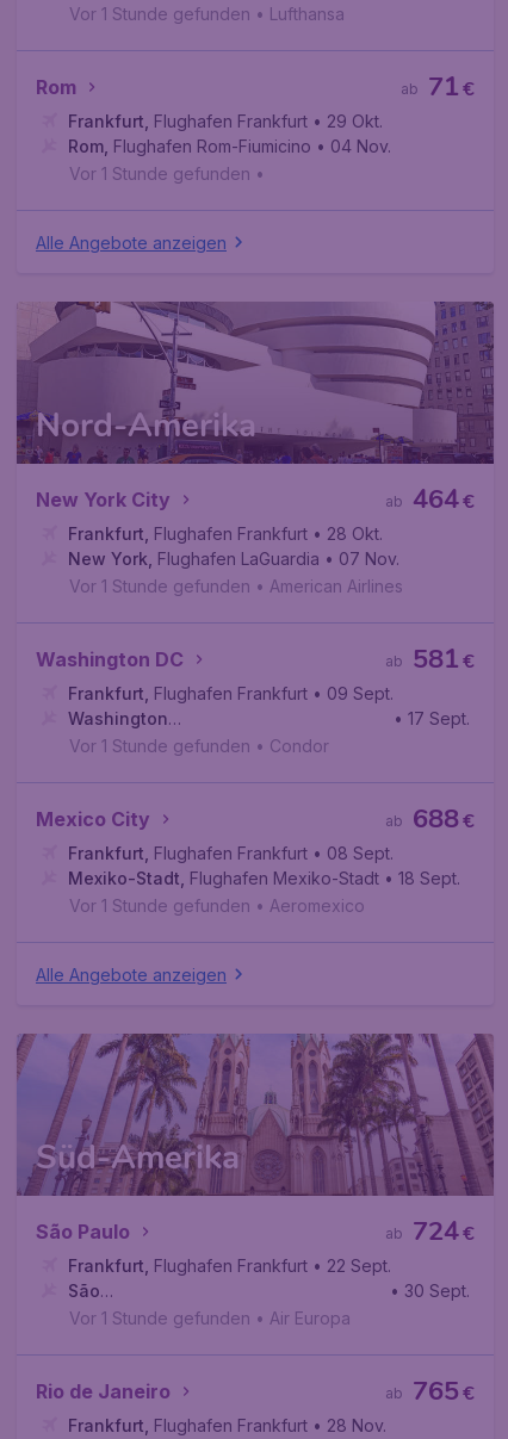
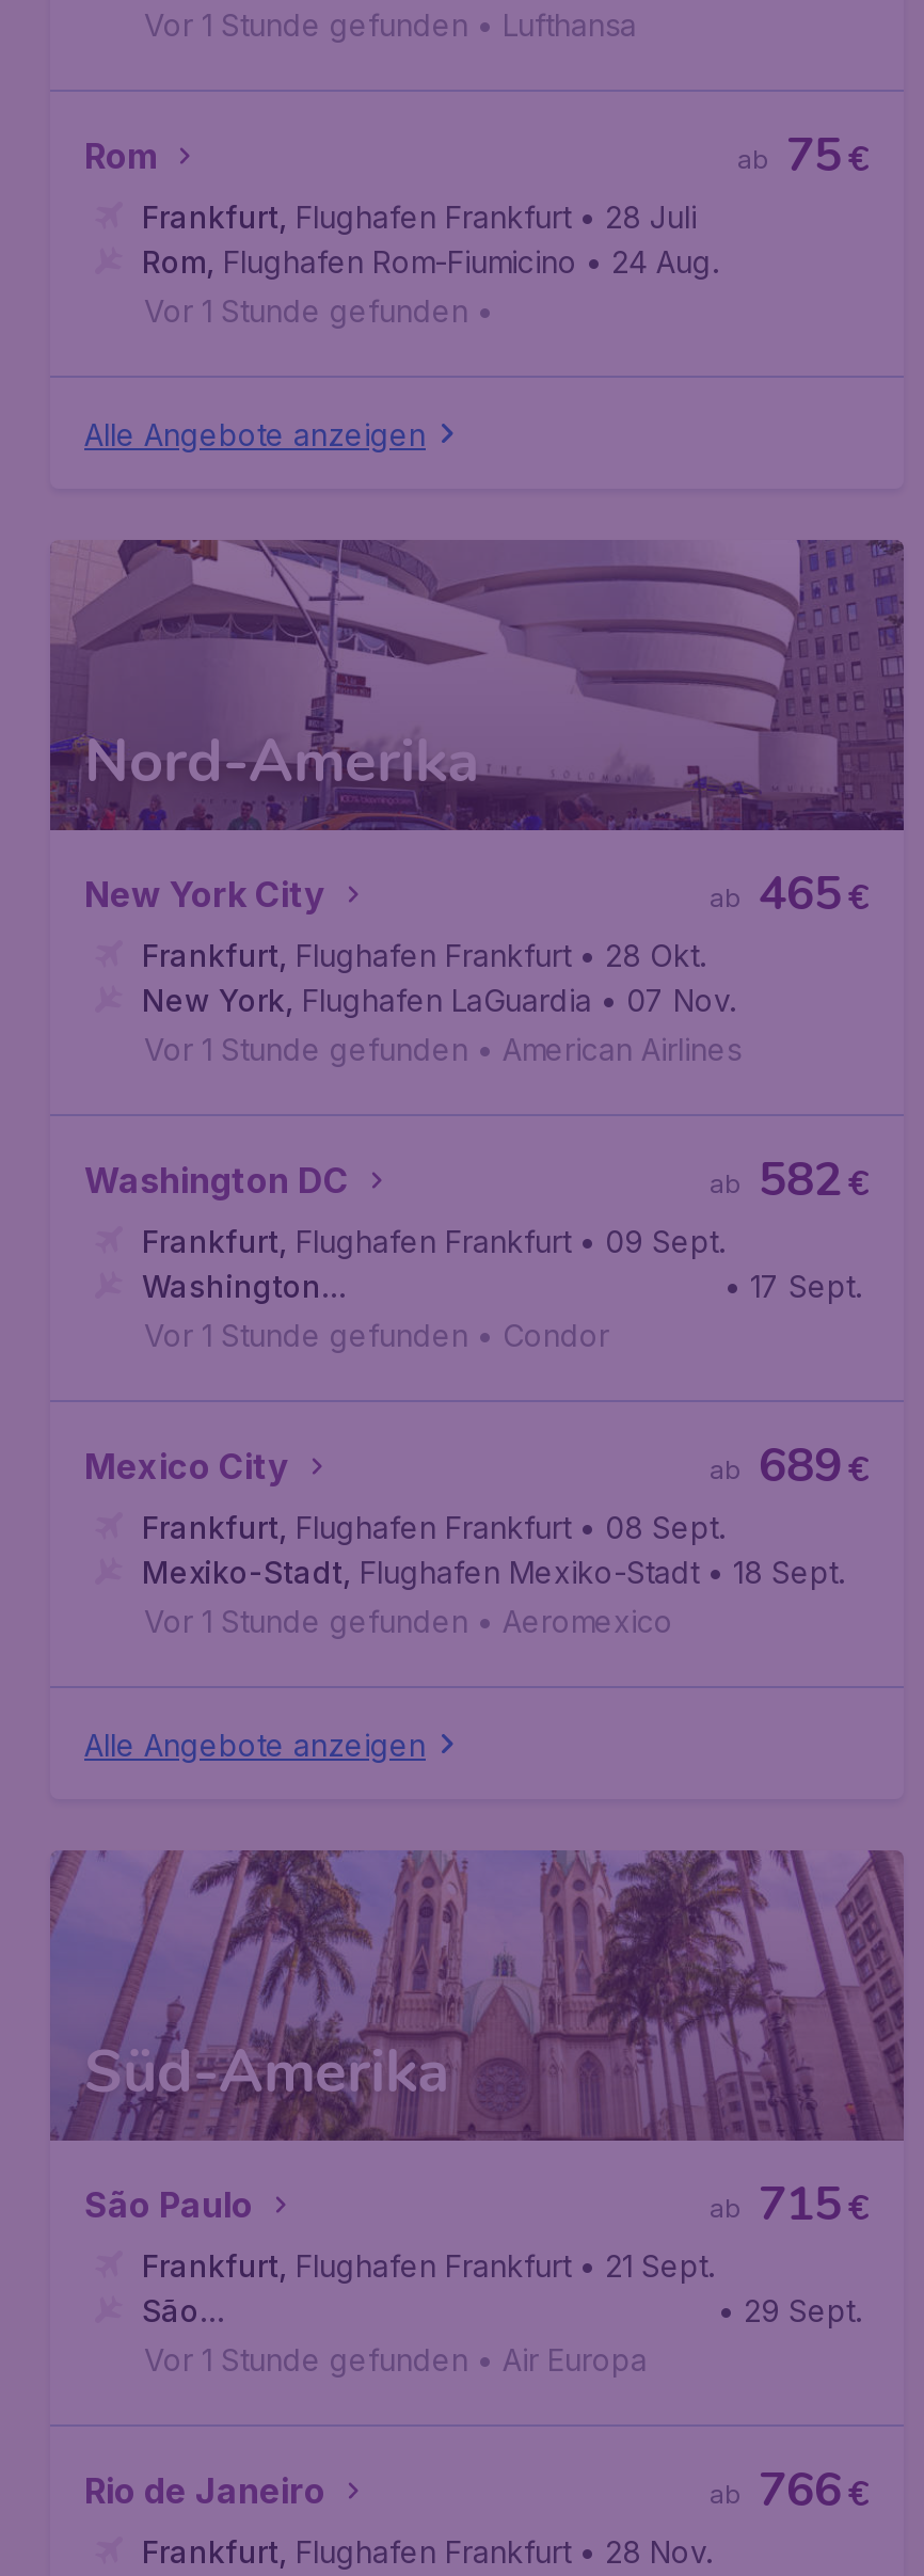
- 71
+ 75

- Frankfurt, Flughafen Frankfurt • 29 Okt.
+ Frankfurt, Flughafen Frankfurt • 28 Juli

- Rom, Flughafen Rom-Fiumicino • 04 Nov.
+ Rom, Flughafen Rom-Fiumicino • 24 Aug.

- 464
+ 465

- 581
+ 582

- 688
+ 689

- 724
+ 715

- Frankfurt, Flughafen Frankfurt • 22 Sept.
+ Frankfurt, Flughafen Frankfurt • 21 Sept.

- • 30 Sept.
+ • 29 Sept.

- 765
+ 766
